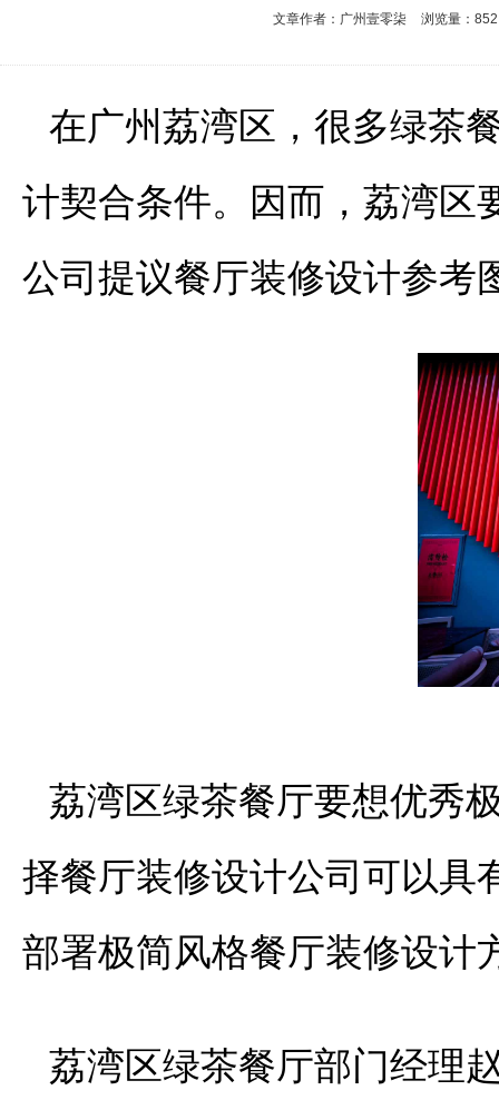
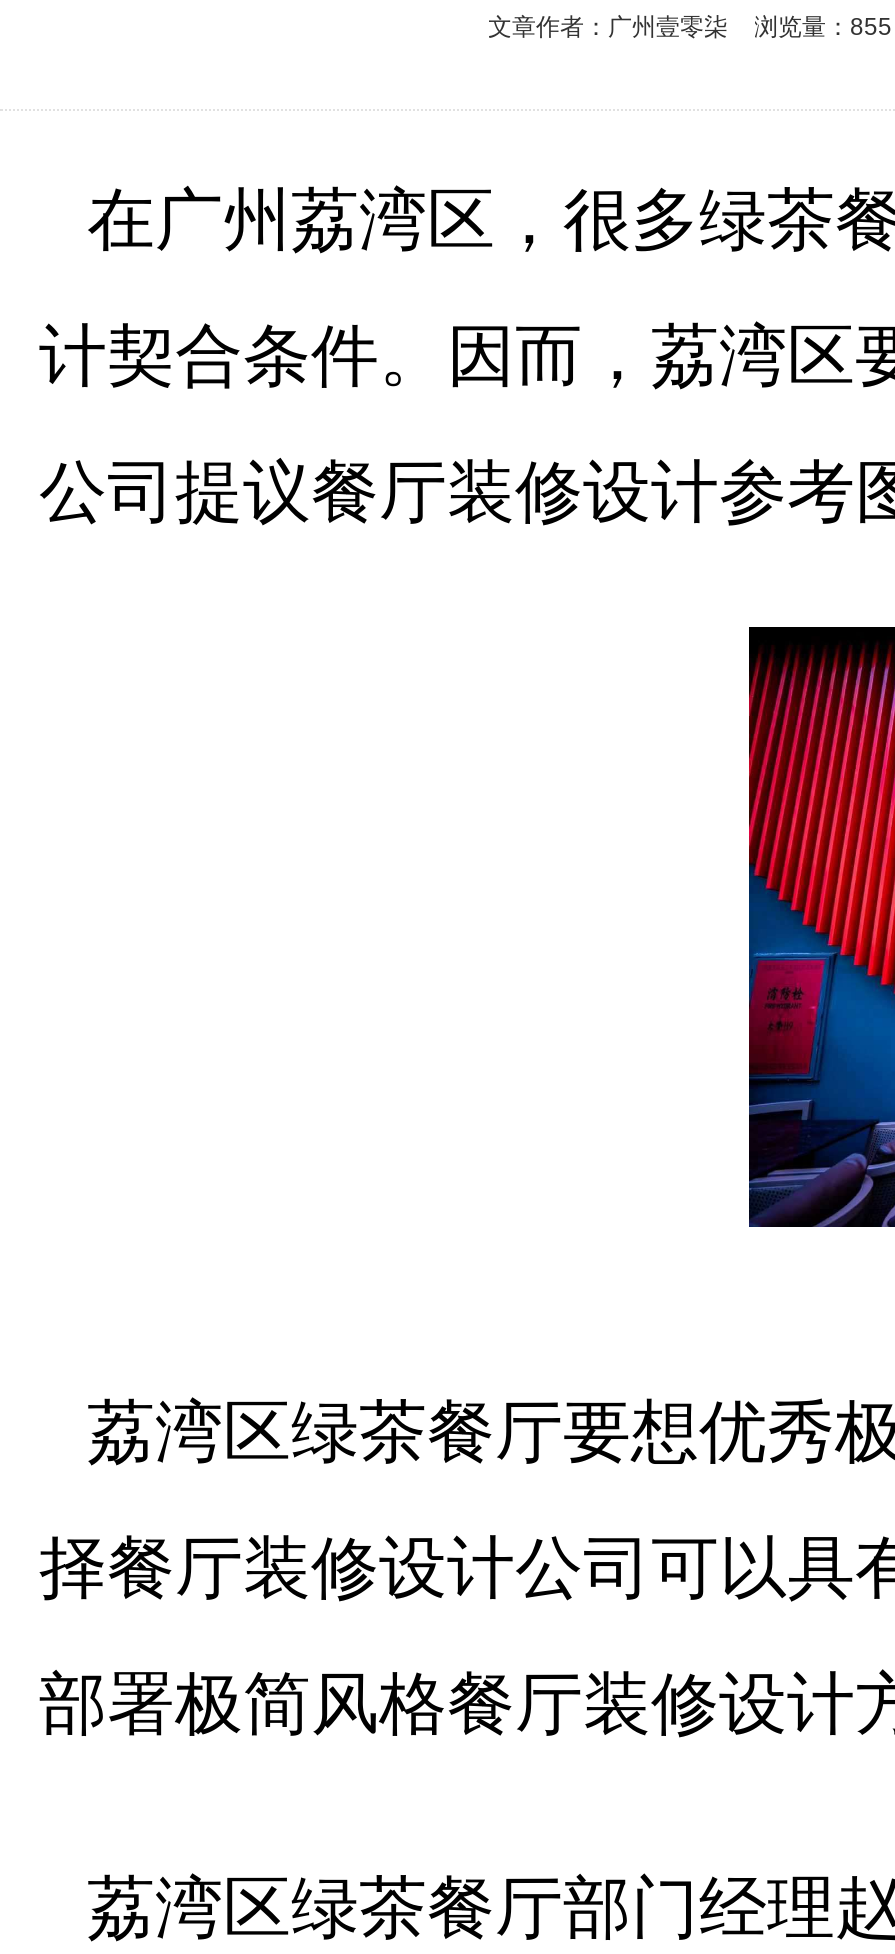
- 文章作者：广州壹零柒 浏览量：852
+ 文章作者：广州壹零柒 浏览量：855
